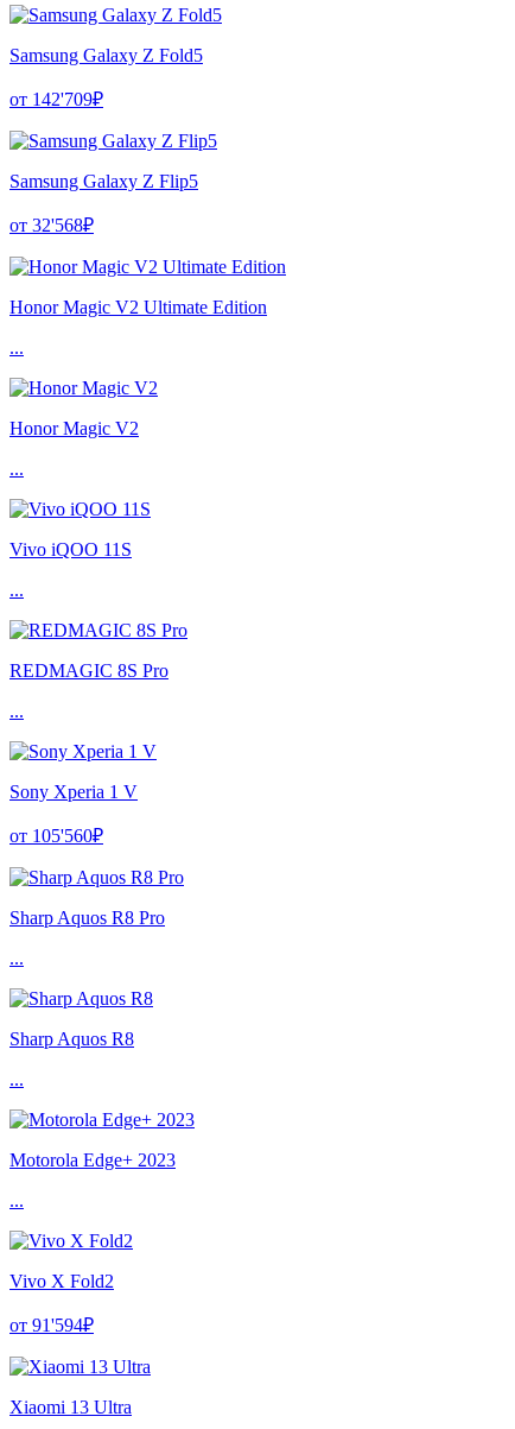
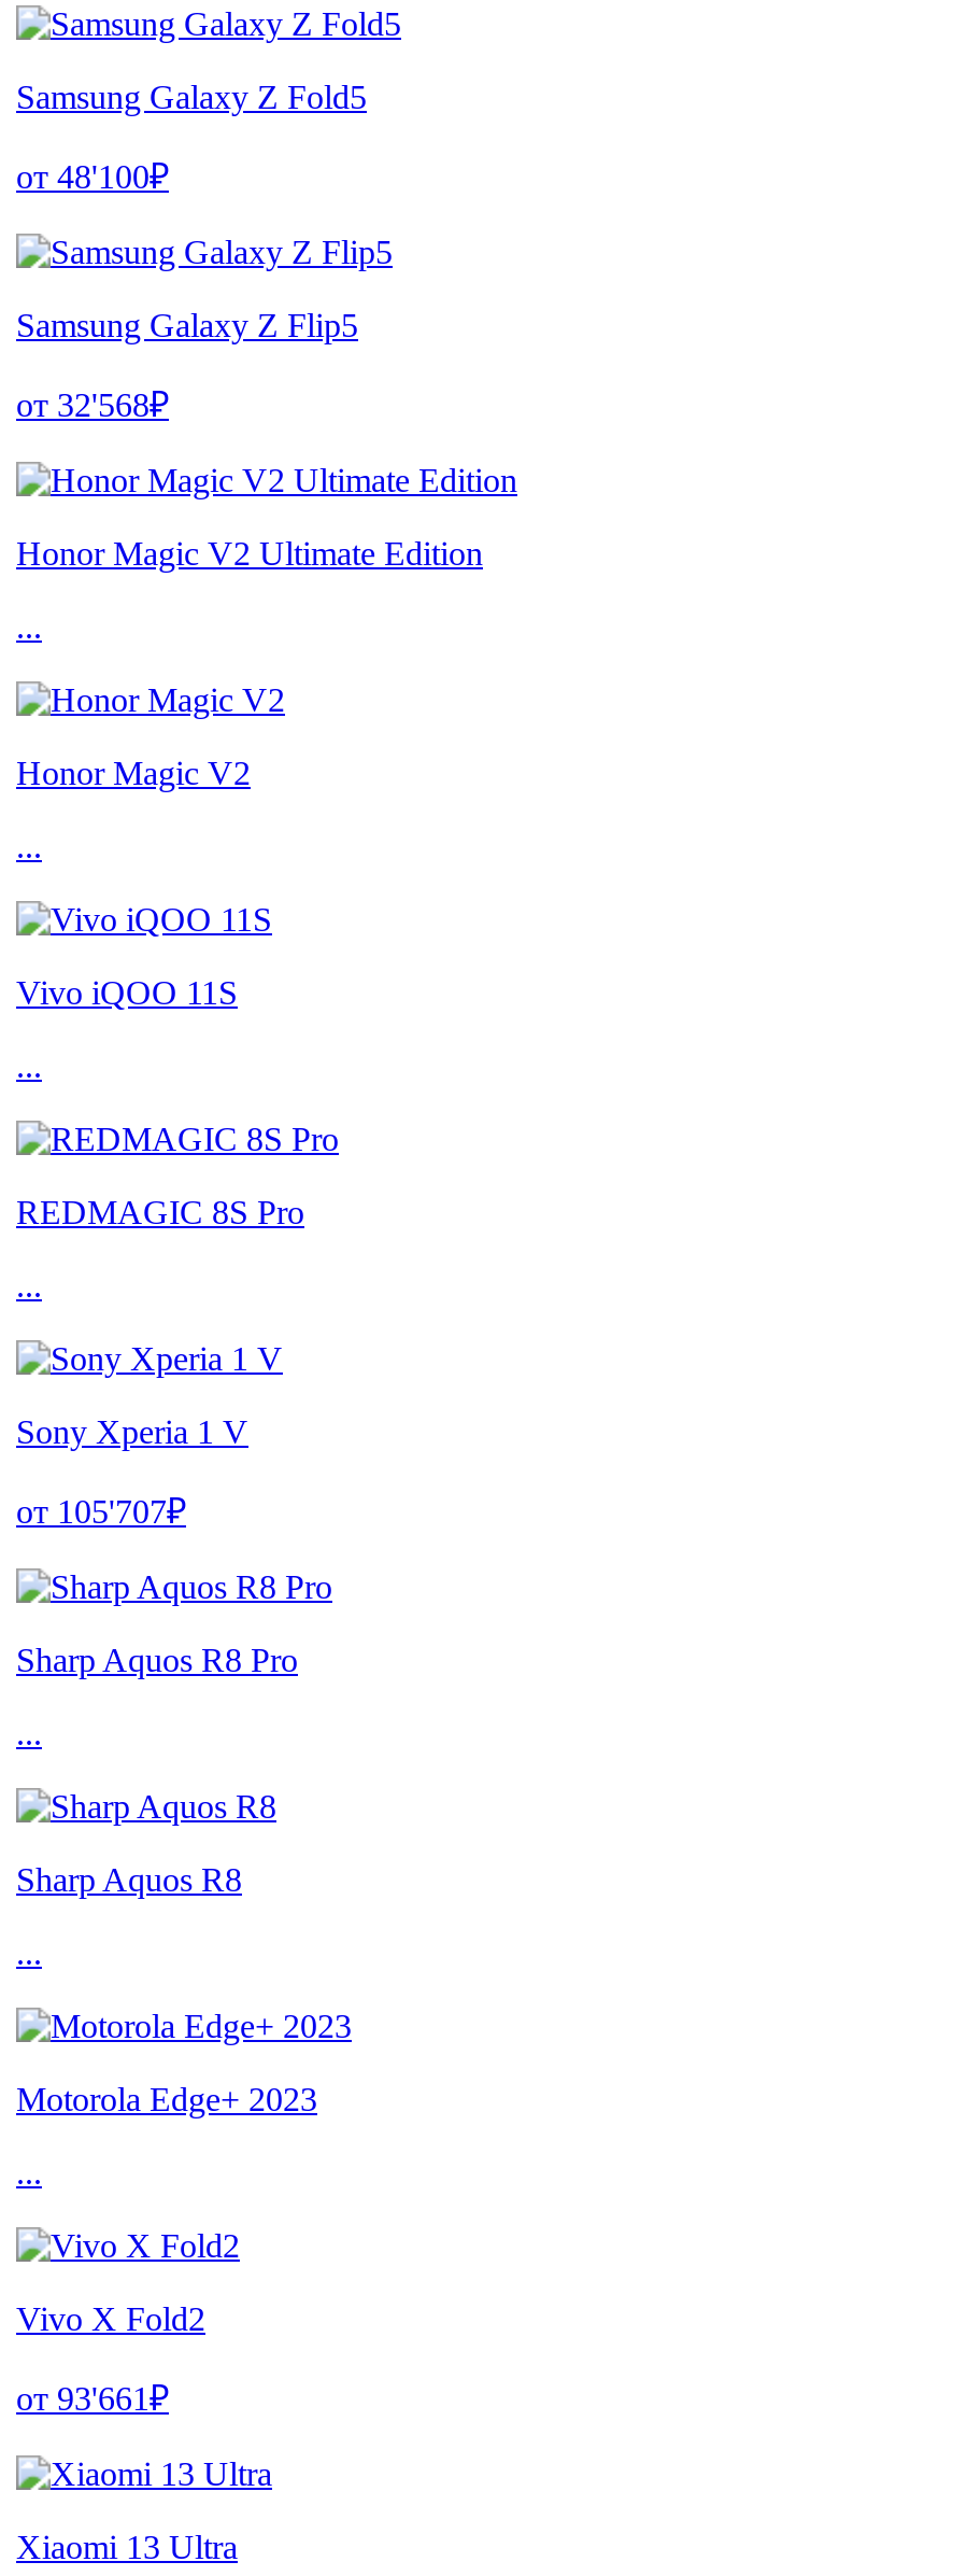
- от 142'709₽
+ от 48'100₽

- от 105'560₽
+ от 105'707₽

- от 91'594₽
+ от 93'661₽
